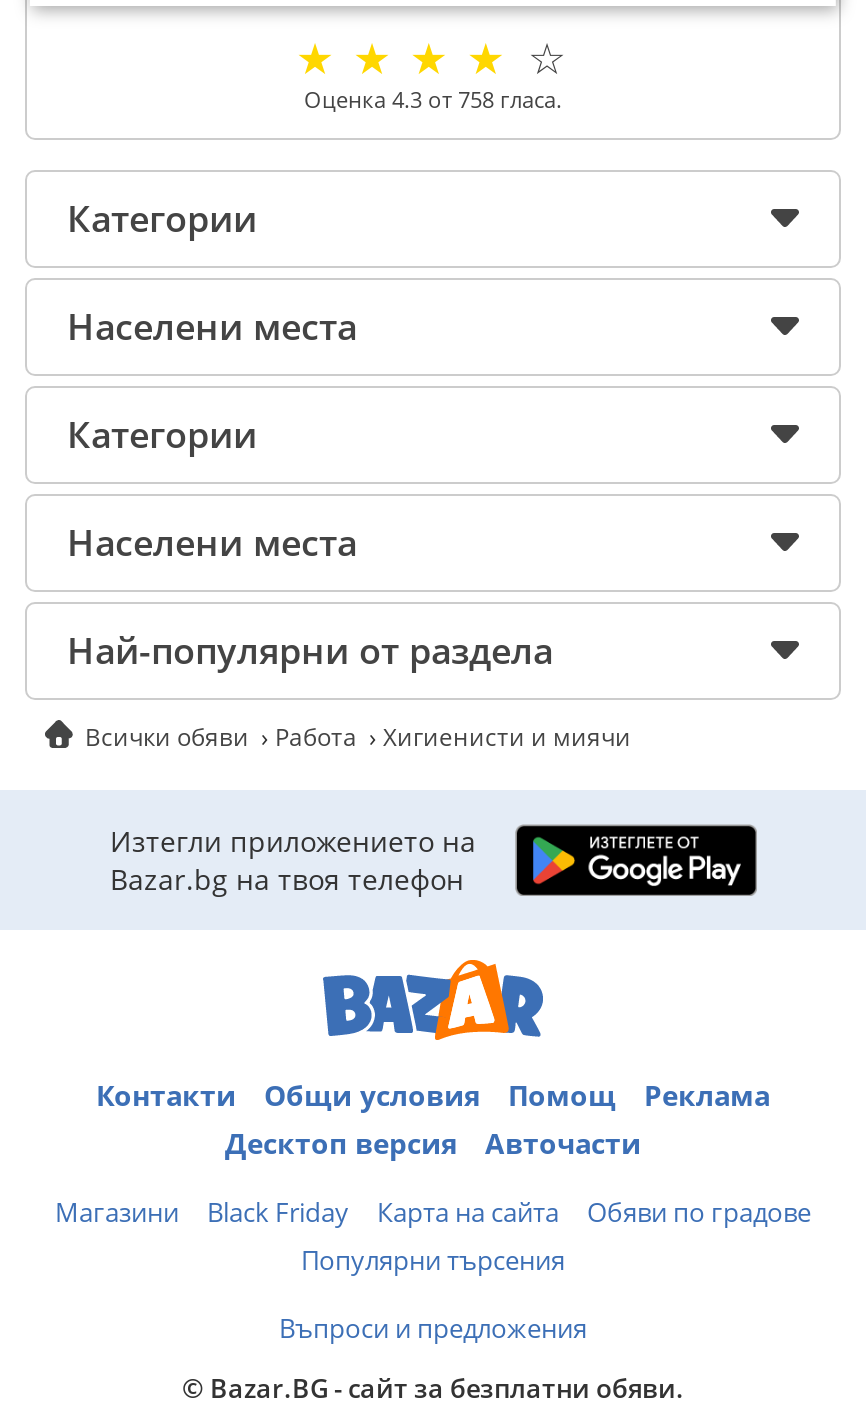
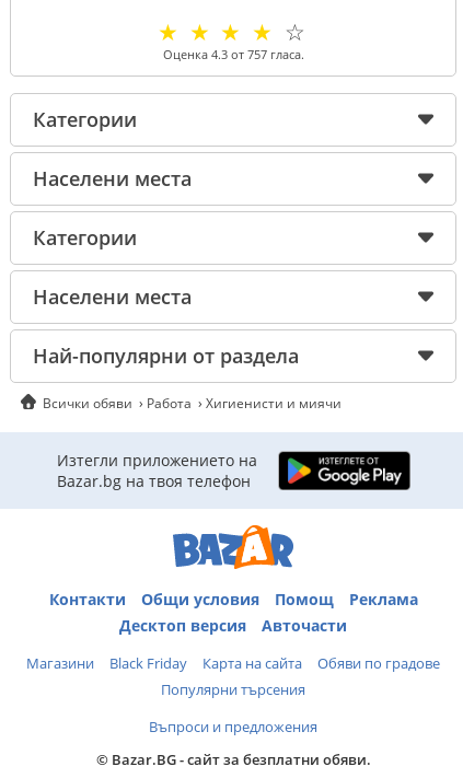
- Оценка 4.3 от 758 гласа.
+ Оценка 4.3 от 757 гласа.
